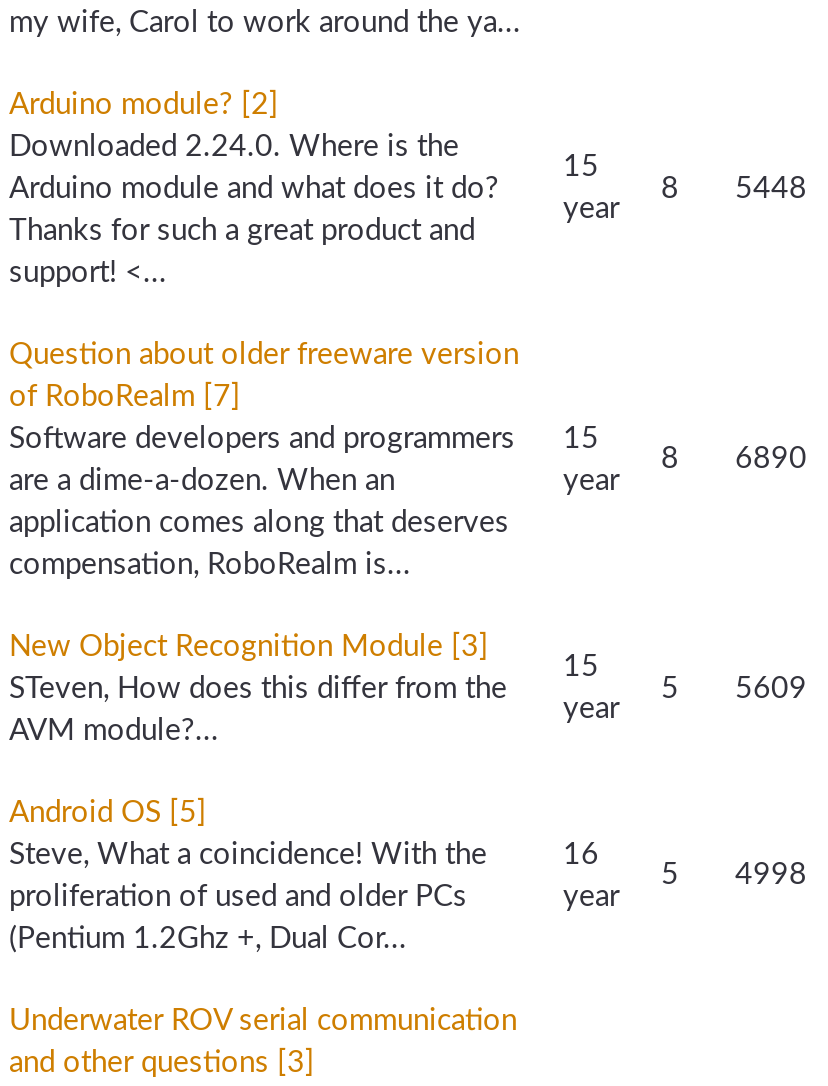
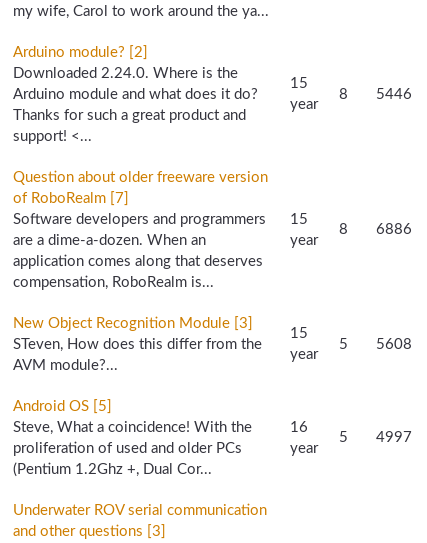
- 8 5448
+ 8 5446

- 8 6890
+ 8 6886

- 5 5609
+ 5 5608

- 5 4998
+ 5 4997
